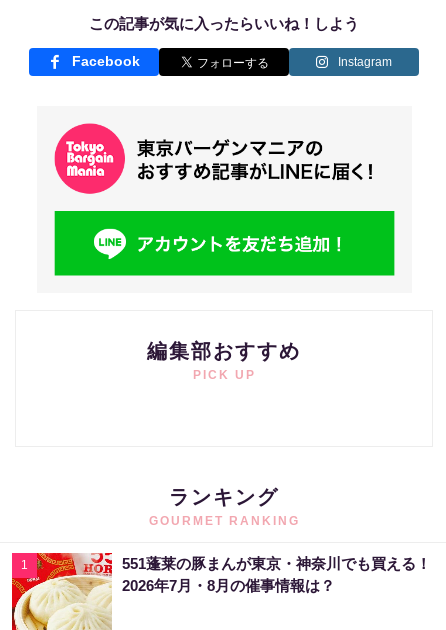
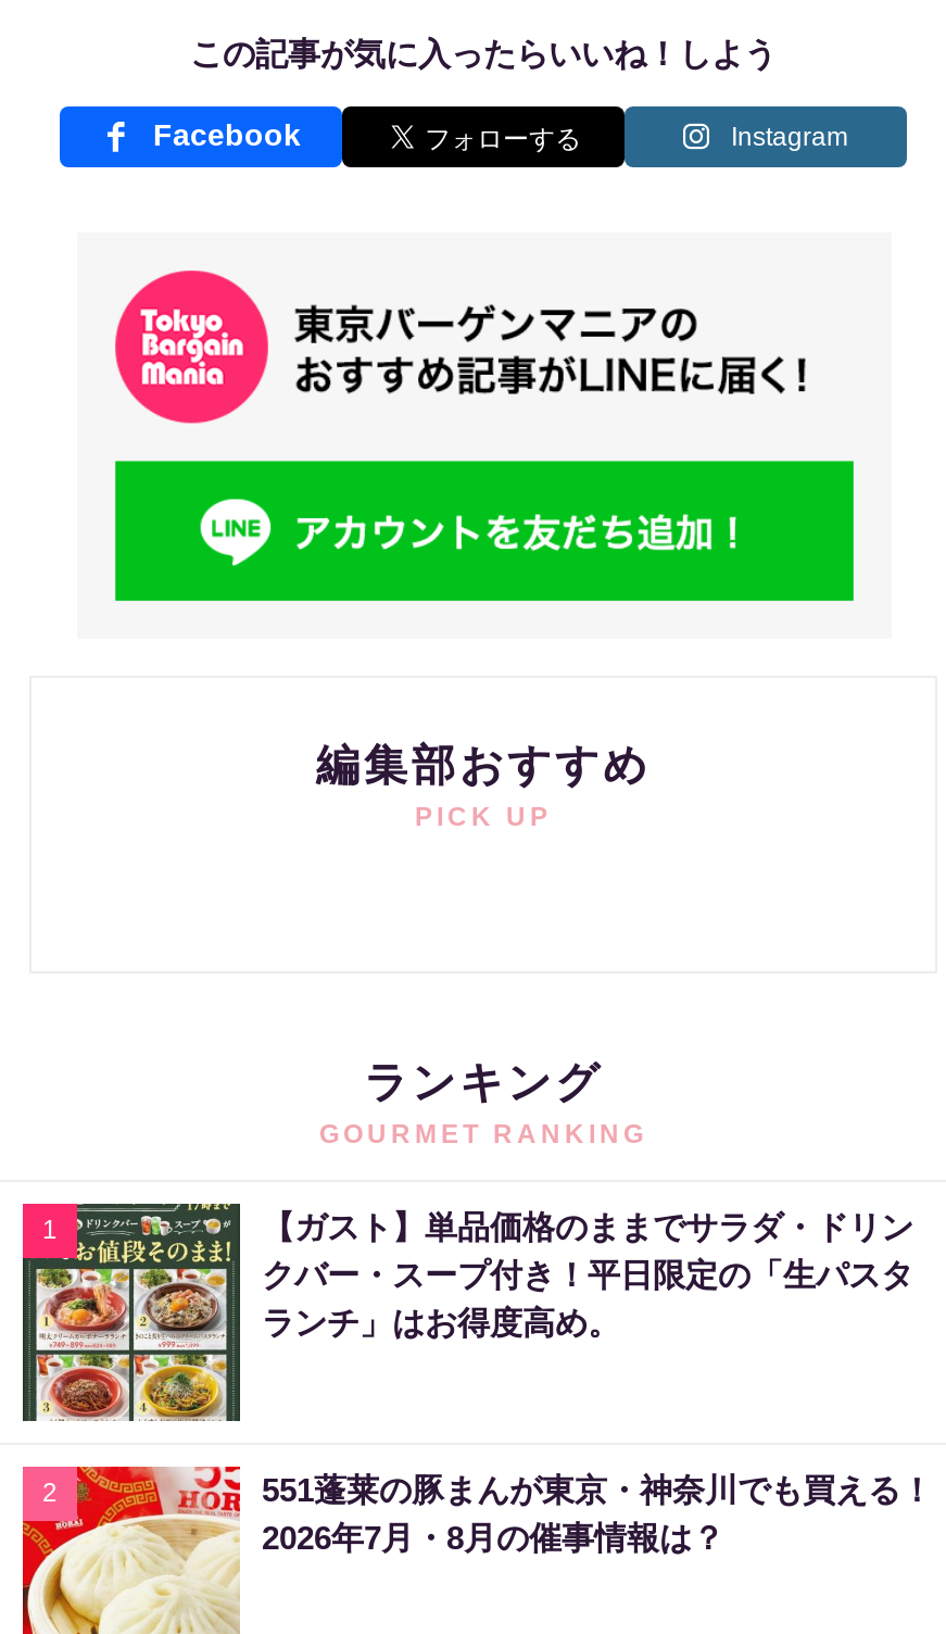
+ [image]
+ 【ガスト】単品価格のままでサラダ・ドリン
+ クバー・スープ付き！平日限定の「生パスタ
+ ランチ」はお得度高め。

+ 2
